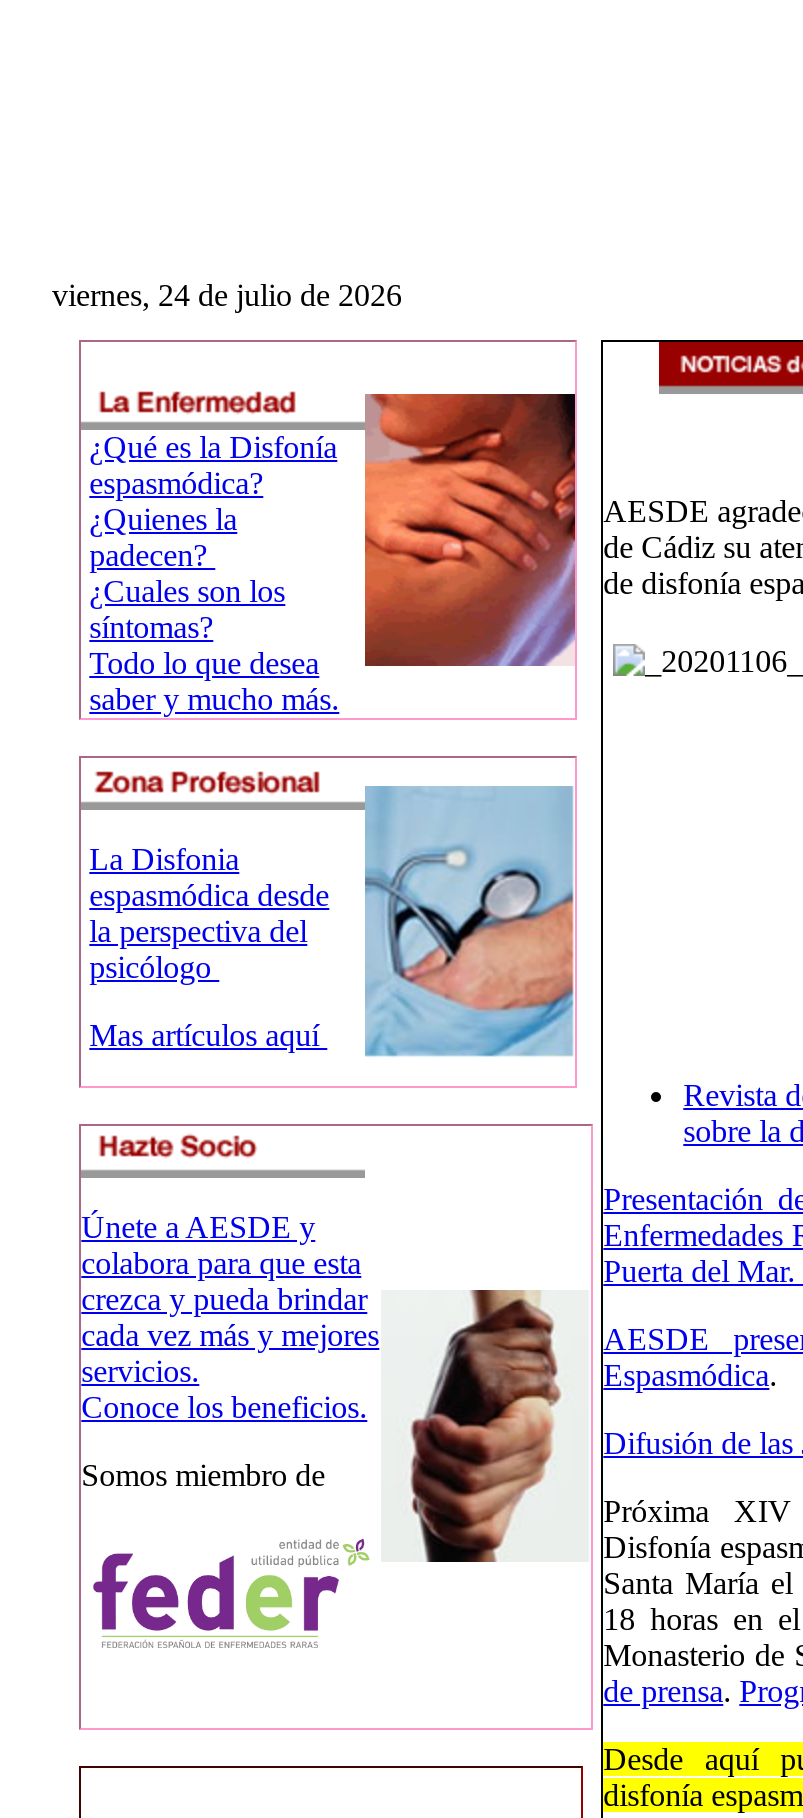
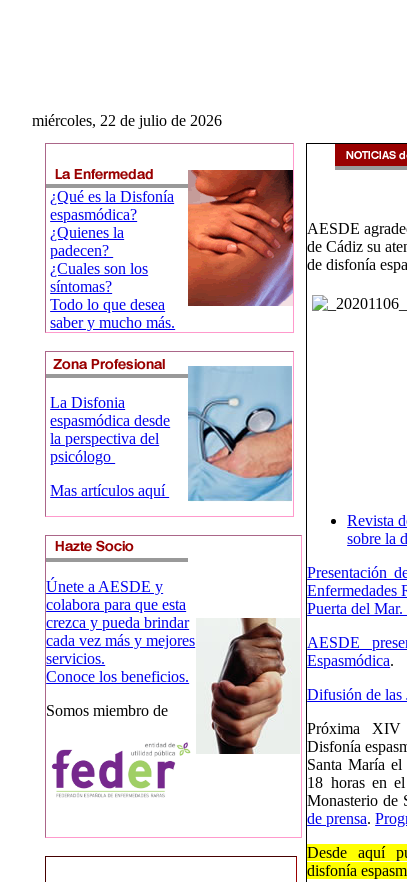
- viernes, 24 de julio de 2026
+ miércoles, 22 de julio de 2026
